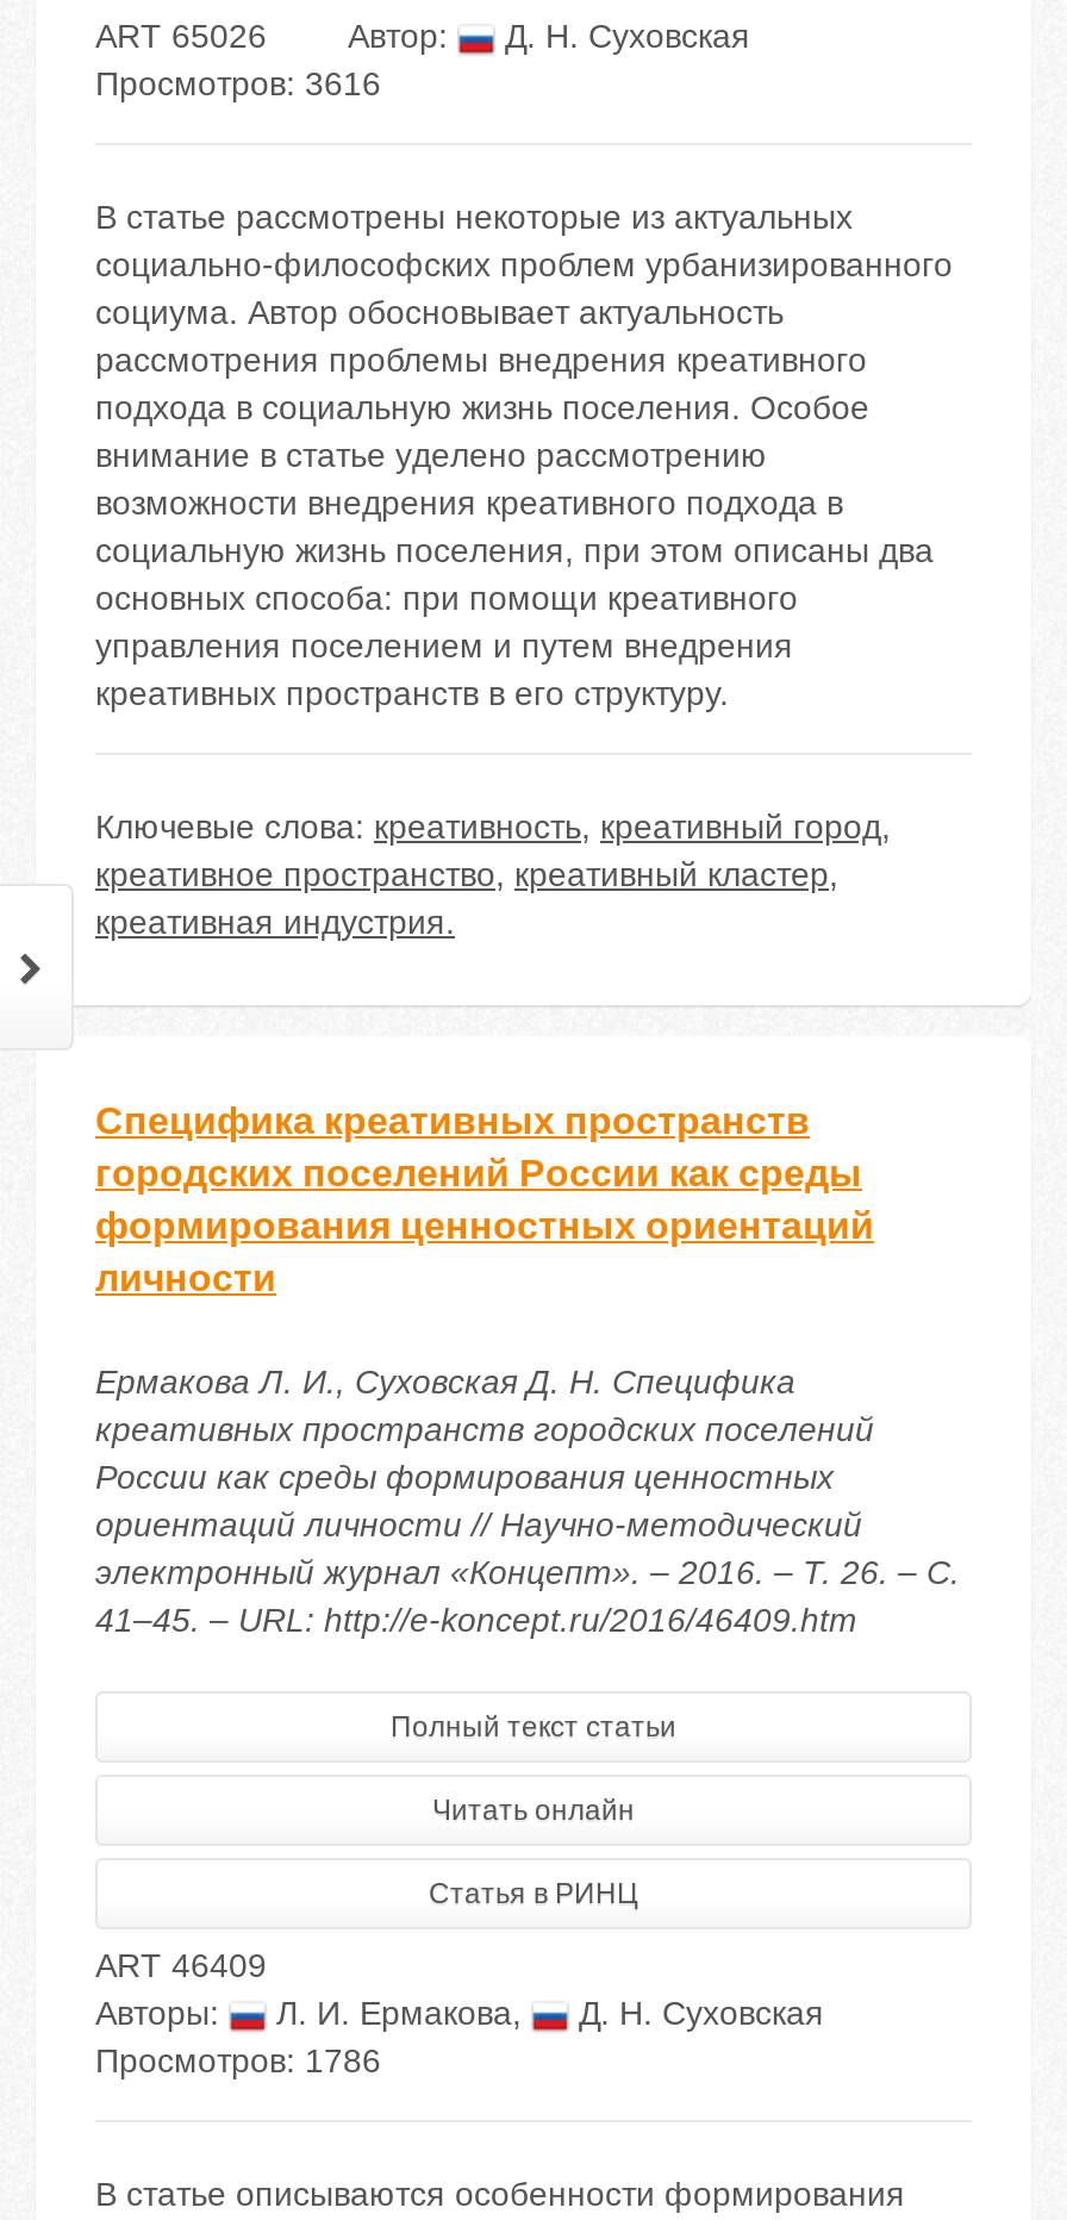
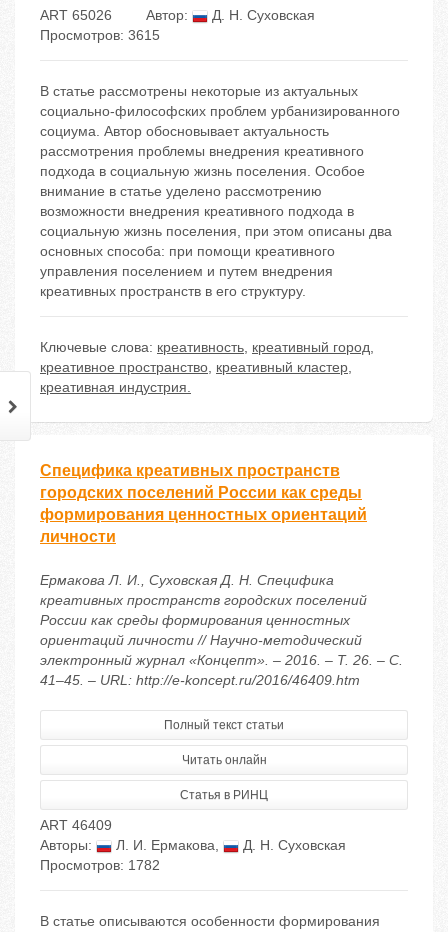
- Просмотров: 3616
+ Просмотров: 3615

- Просмотров: 1786
+ Просмотров: 1782
